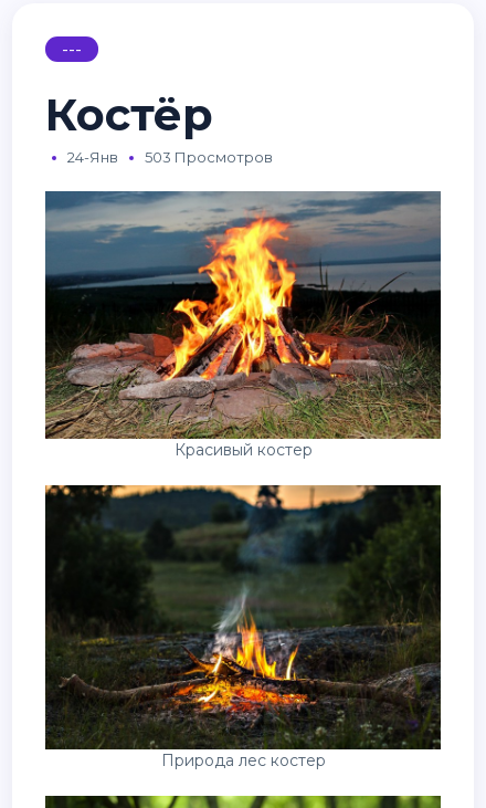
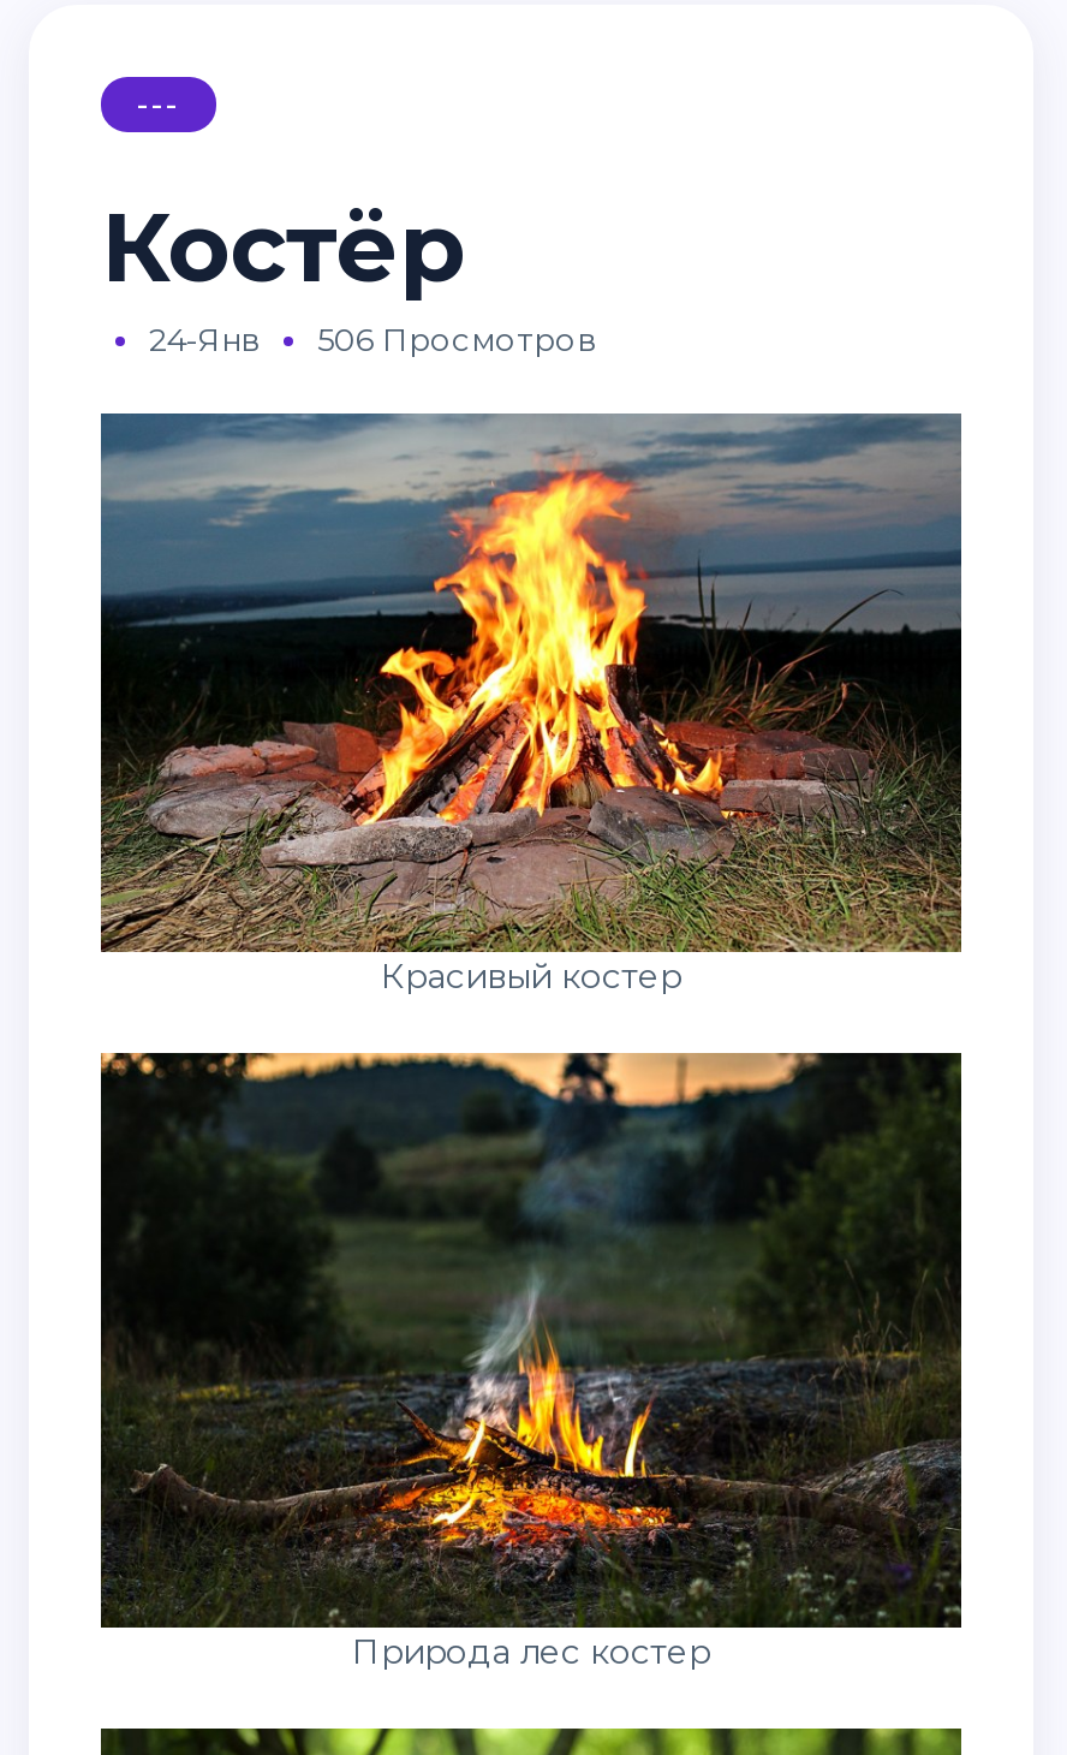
- 24-Янв 503 Просмотров
+ 24-Янв 506 Просмотров
